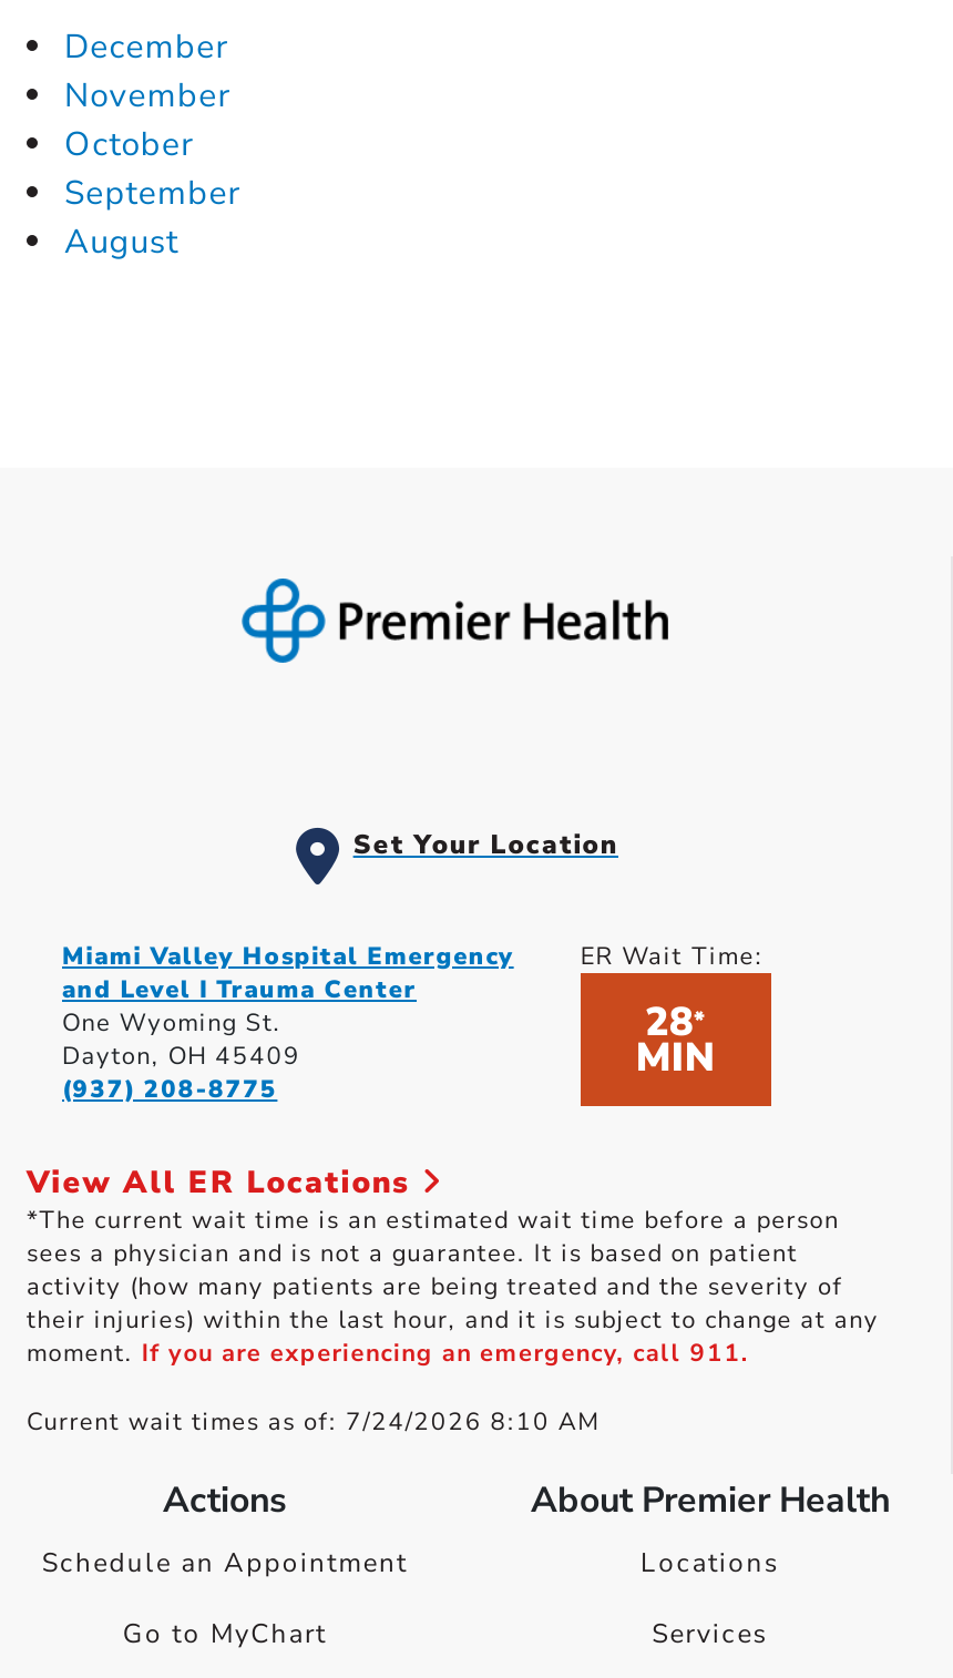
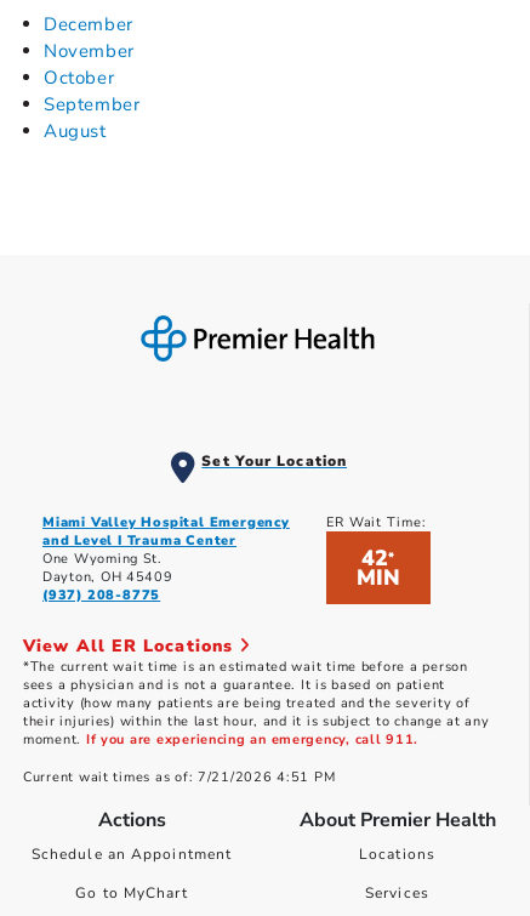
- 28*
+ 42*

- Current wait times as of: 7/24/2026 8:10 AM
+ Current wait times as of: 7/21/2026 4:51 PM
